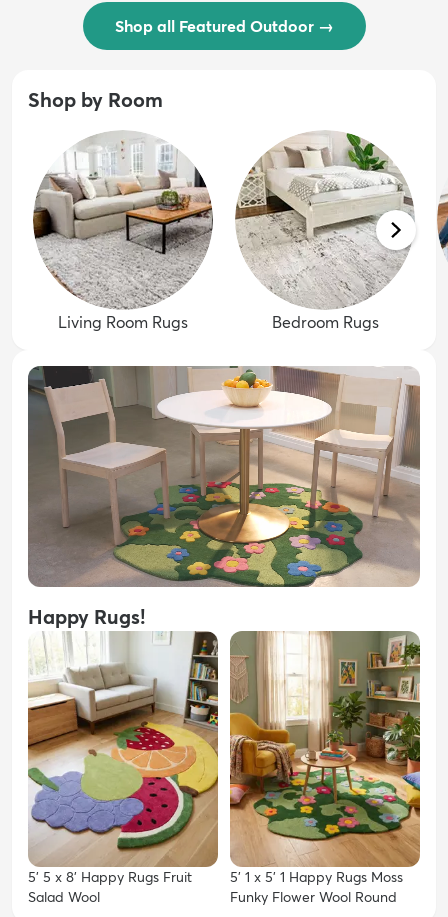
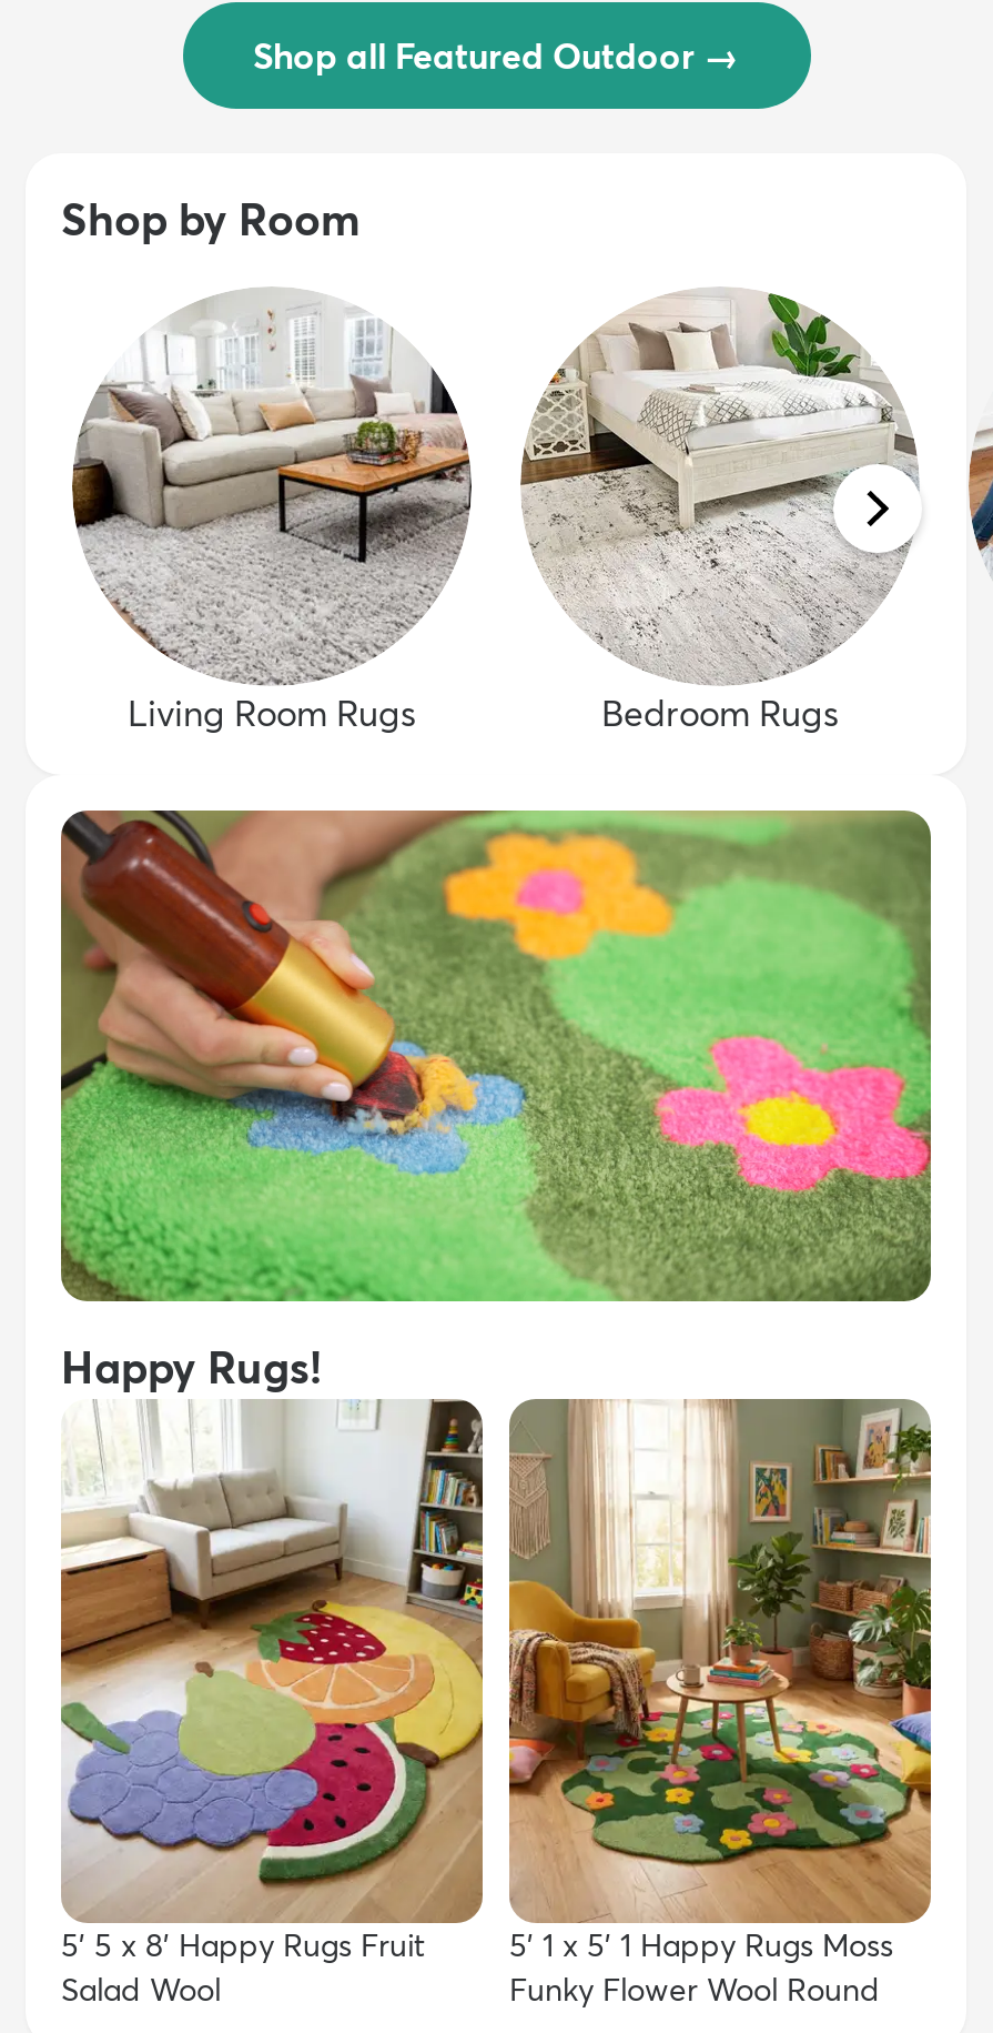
- [image]
+ [image]
